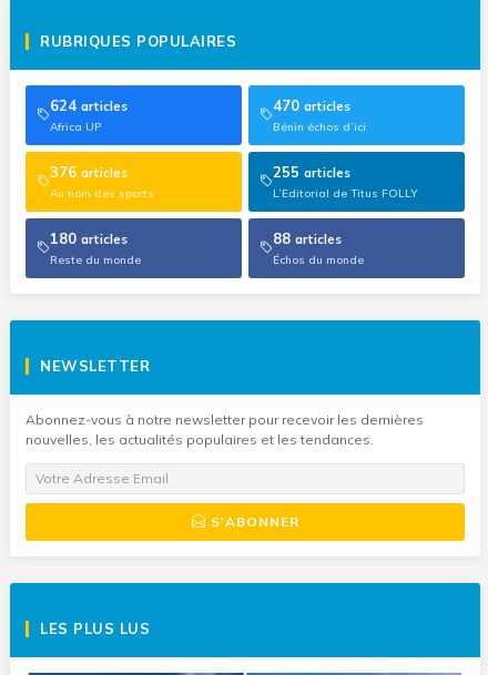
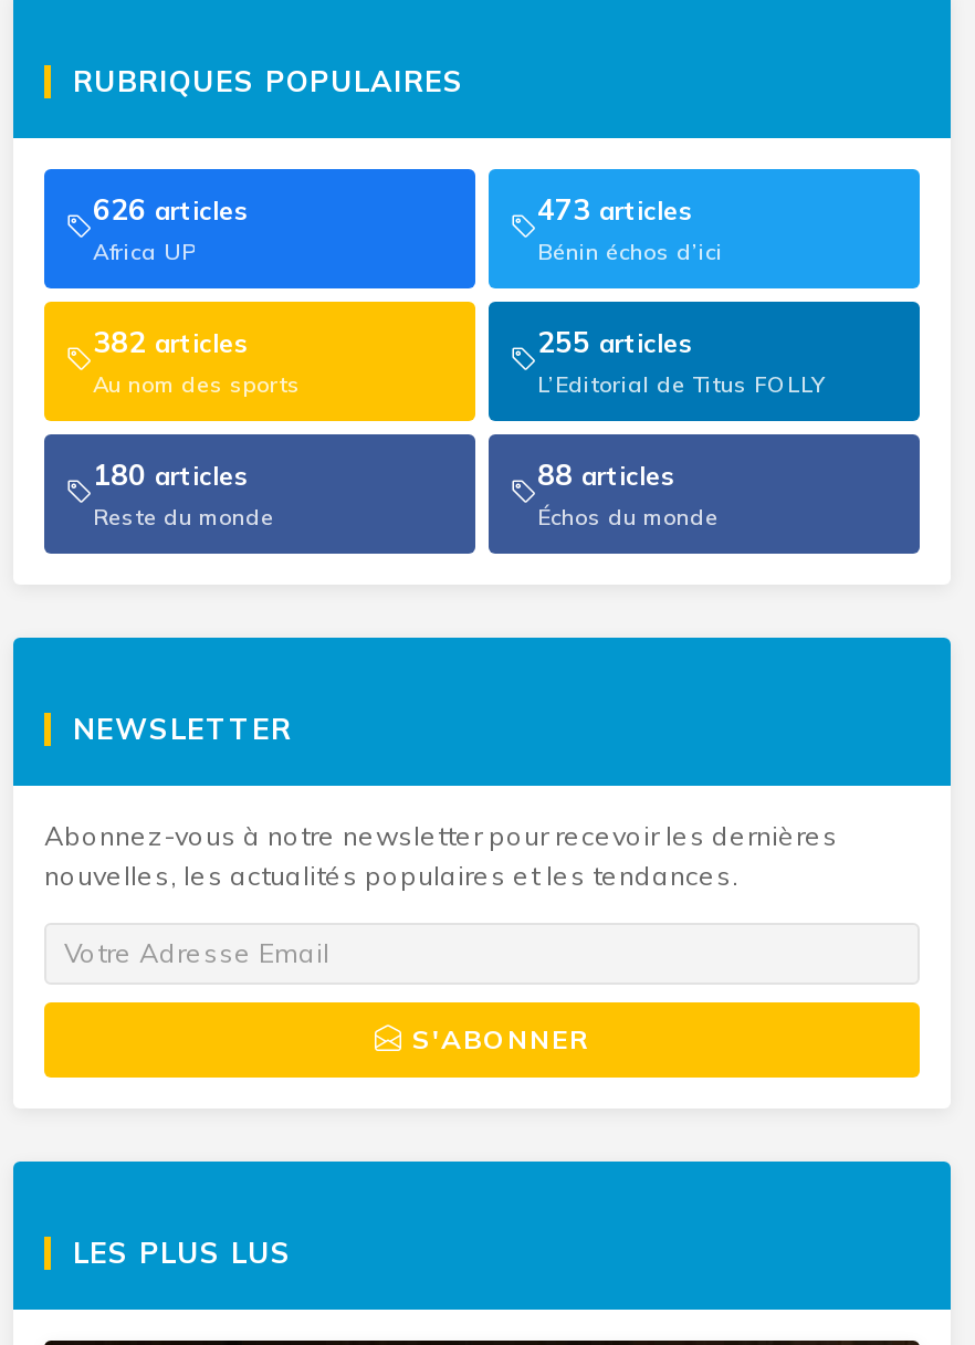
- 624 articles
+ 626 articles

- 470 articles
+ 473 articles

- 376 articles
+ 382 articles
